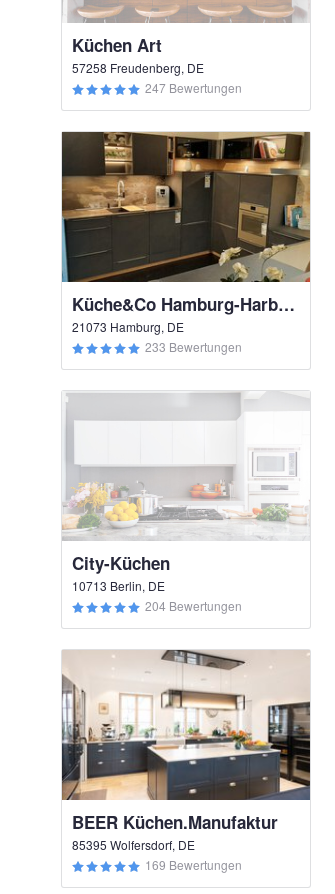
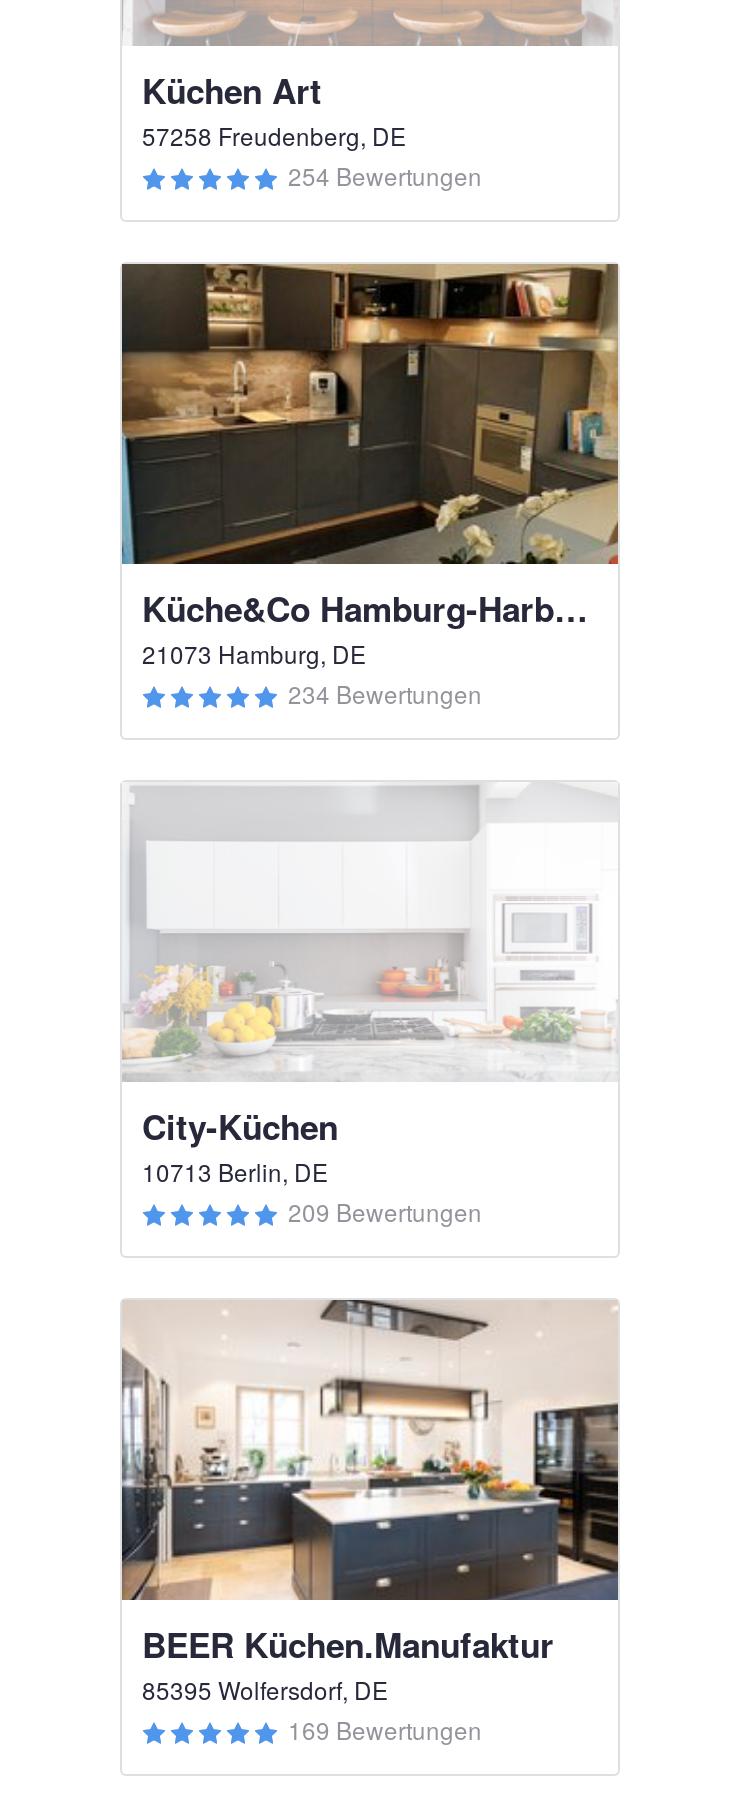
- 247 Bewertungen
+ 254 Bewertungen

- 233 Bewertungen
+ 234 Bewertungen

- 204 Bewertungen
+ 209 Bewertungen
